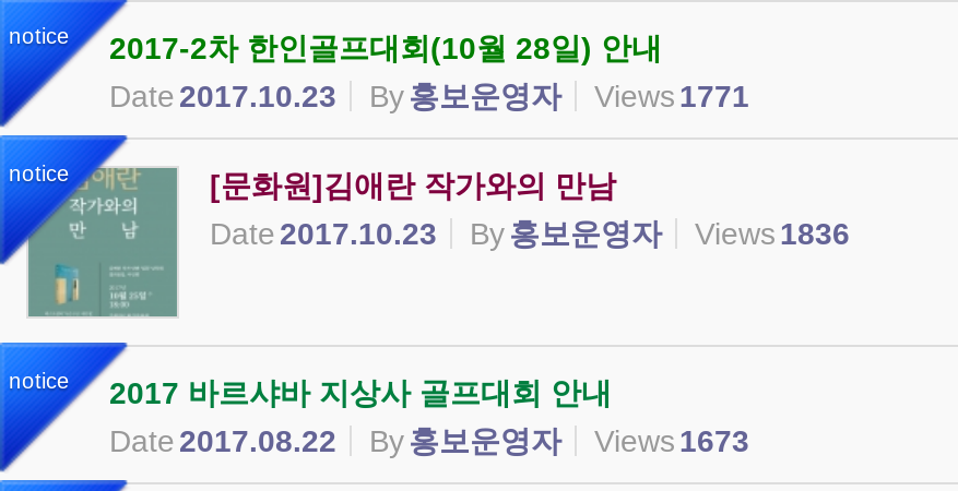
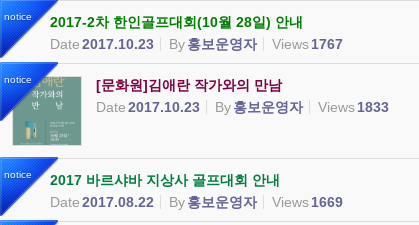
- Date 2017.10.23 By 홍보운영자 Views 1771
+ Date 2017.10.23 By 홍보운영자 Views 1767

- Date 2017.10.23 By 홍보운영자 Views 1836
+ Date 2017.10.23 By 홍보운영자 Views 1833

- Date 2017.08.22 By 홍보운영자 Views 1673
+ Date 2017.08.22 By 홍보운영자 Views 1669
